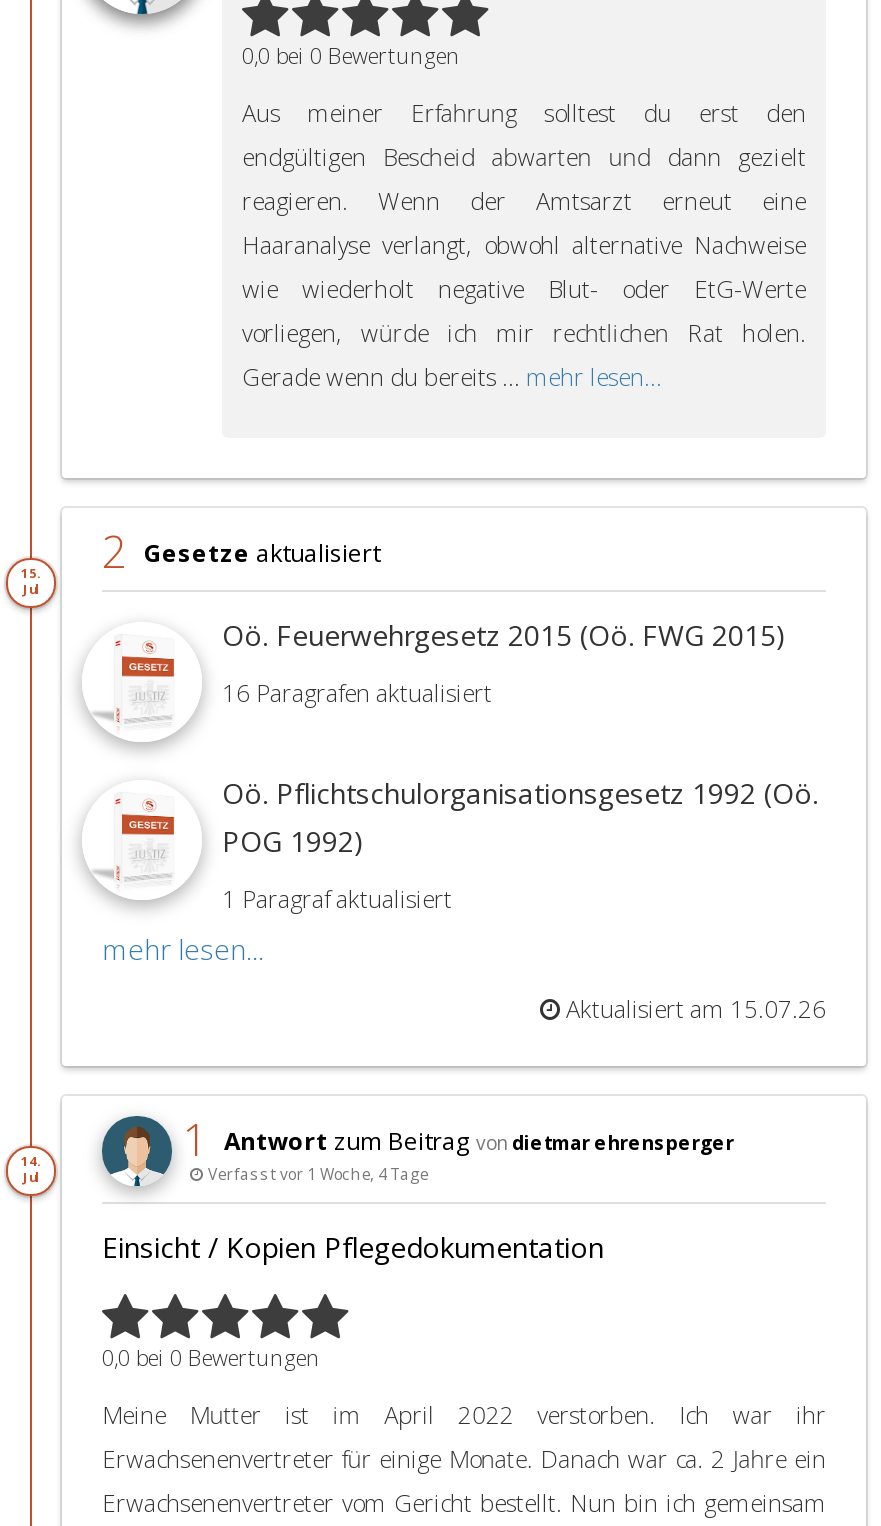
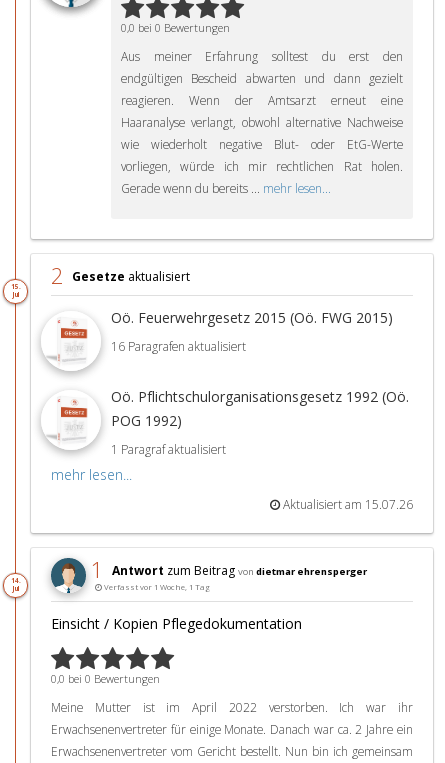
- Verfasst vor 1 Woche, 4 Tage
+ Verfasst vor 1 Woche, 1 Tag
